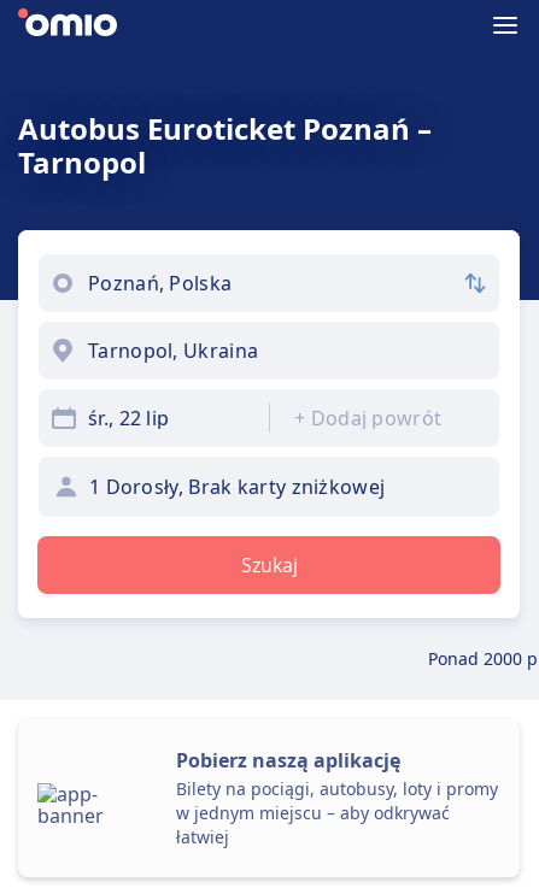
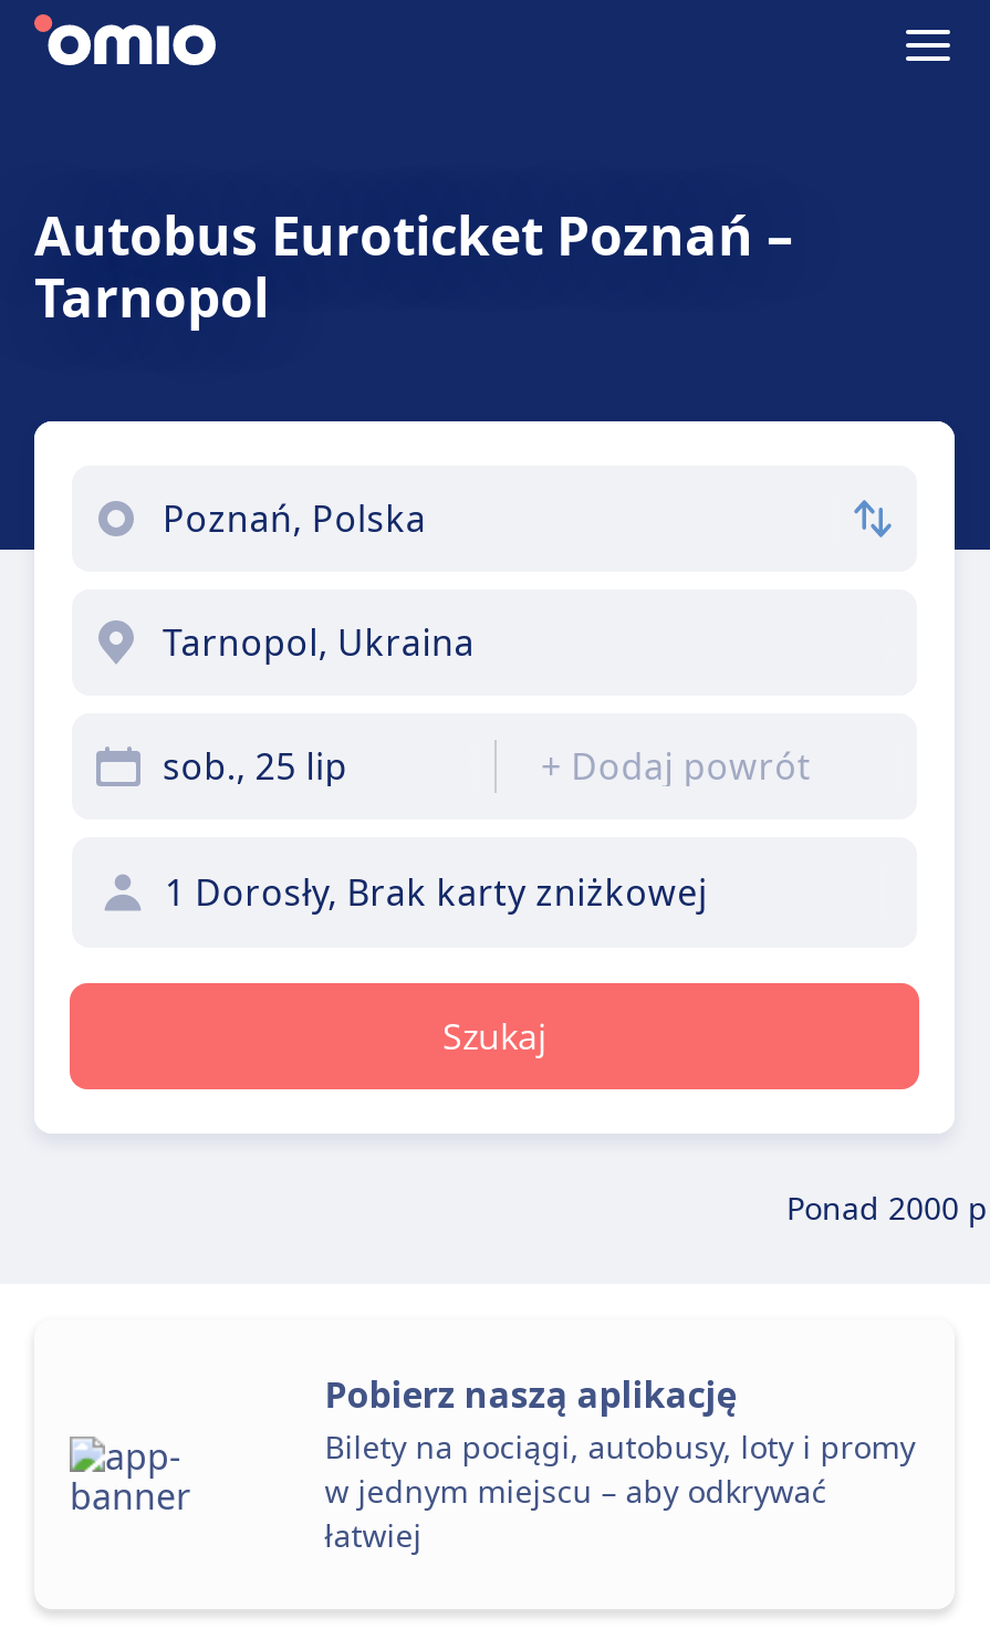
- śr., 22 lip
+ sob., 25 lip
